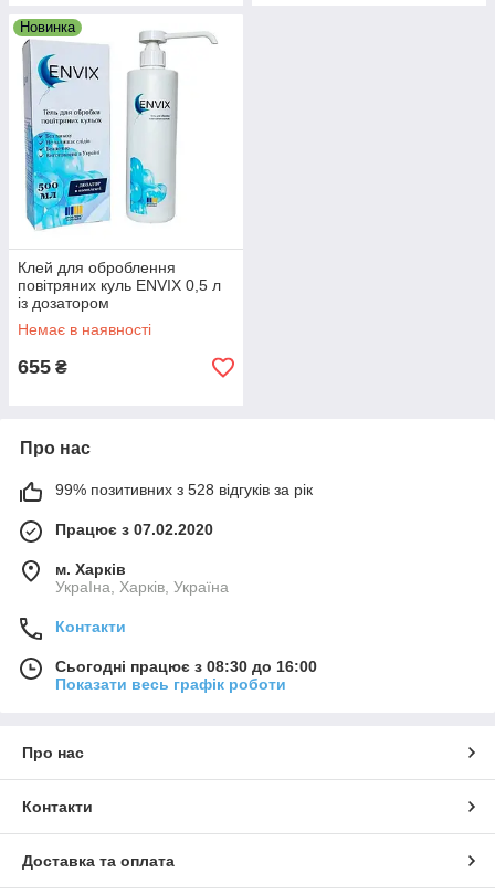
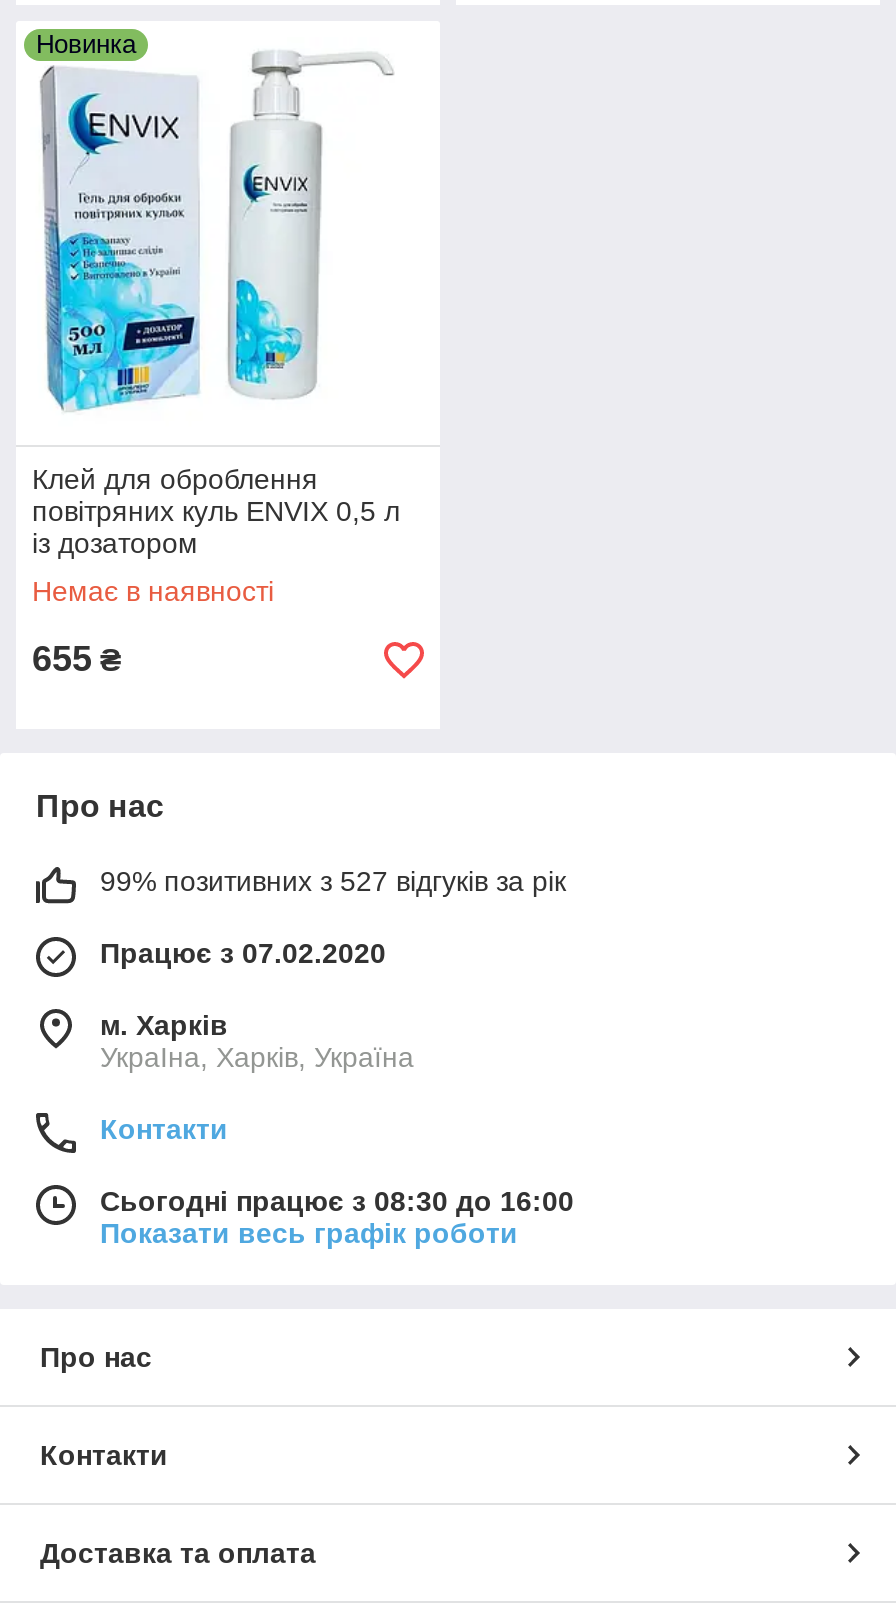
- 99% позитивних з 528 відгуків за рік
+ 99% позитивних з 527 відгуків за рік
